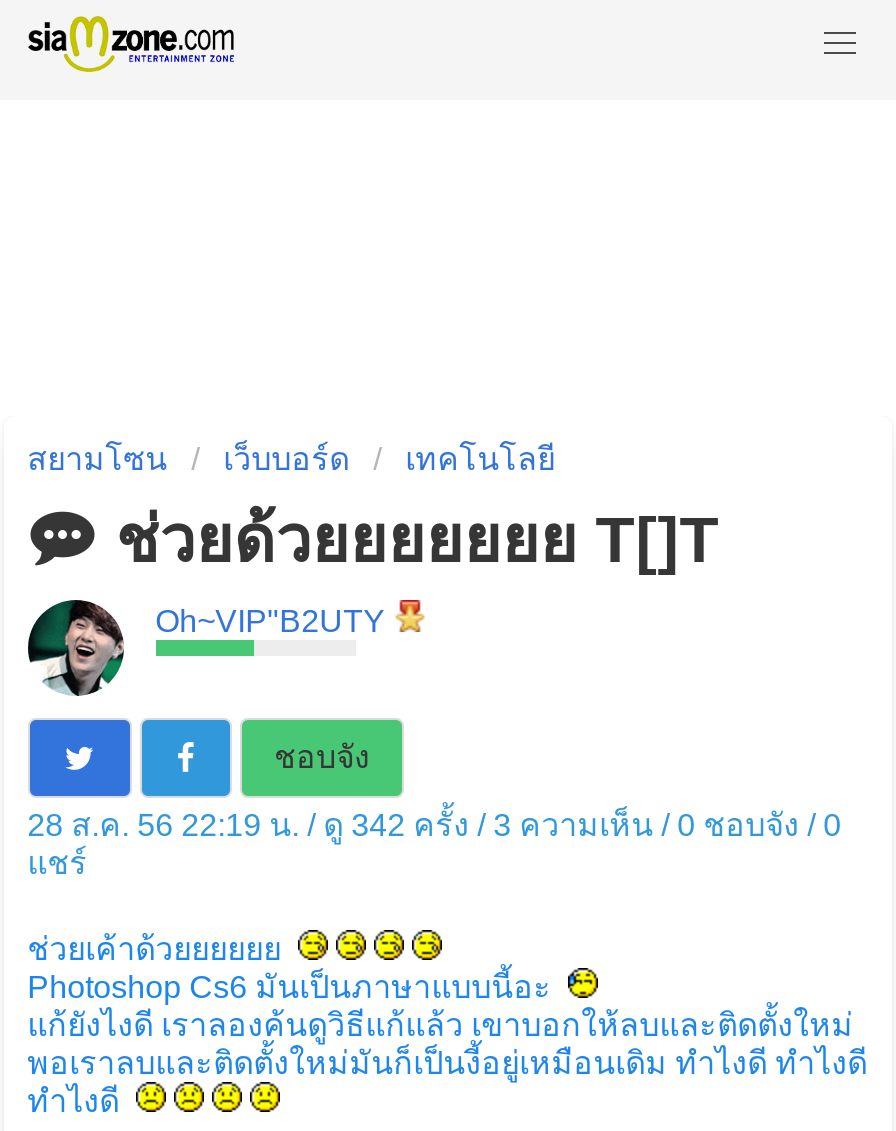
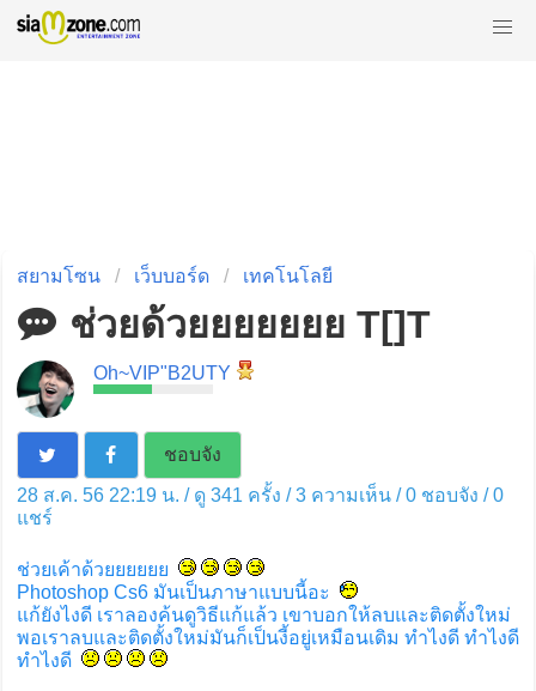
- 28 ส.ค. 56 22:19 น. / ดู 342 ครั้ง / 3 ความเห็น / 0ชอบจัง / 0
+ 28 ส.ค. 56 22:19 น. / ดู 341 ครั้ง / 3 ความเห็น / 0ชอบจัง / 0
